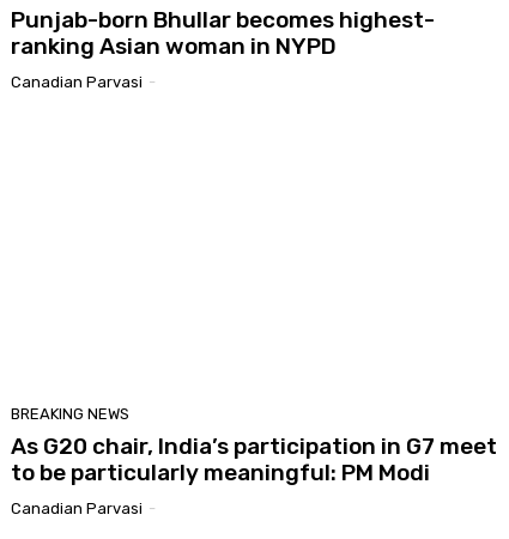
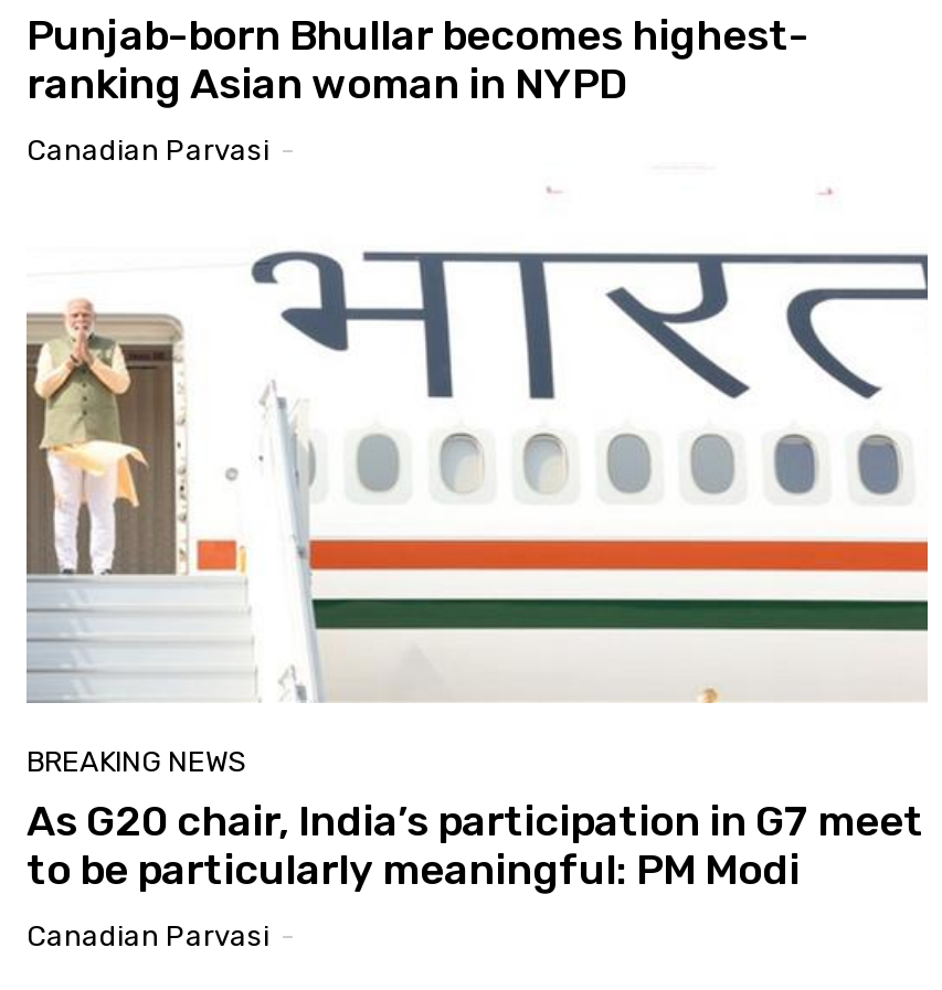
+ [image]
